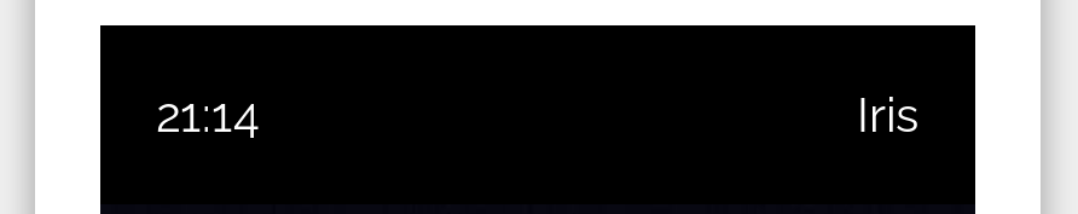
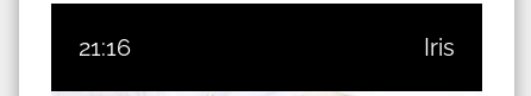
- 21:14
+ 21:16
